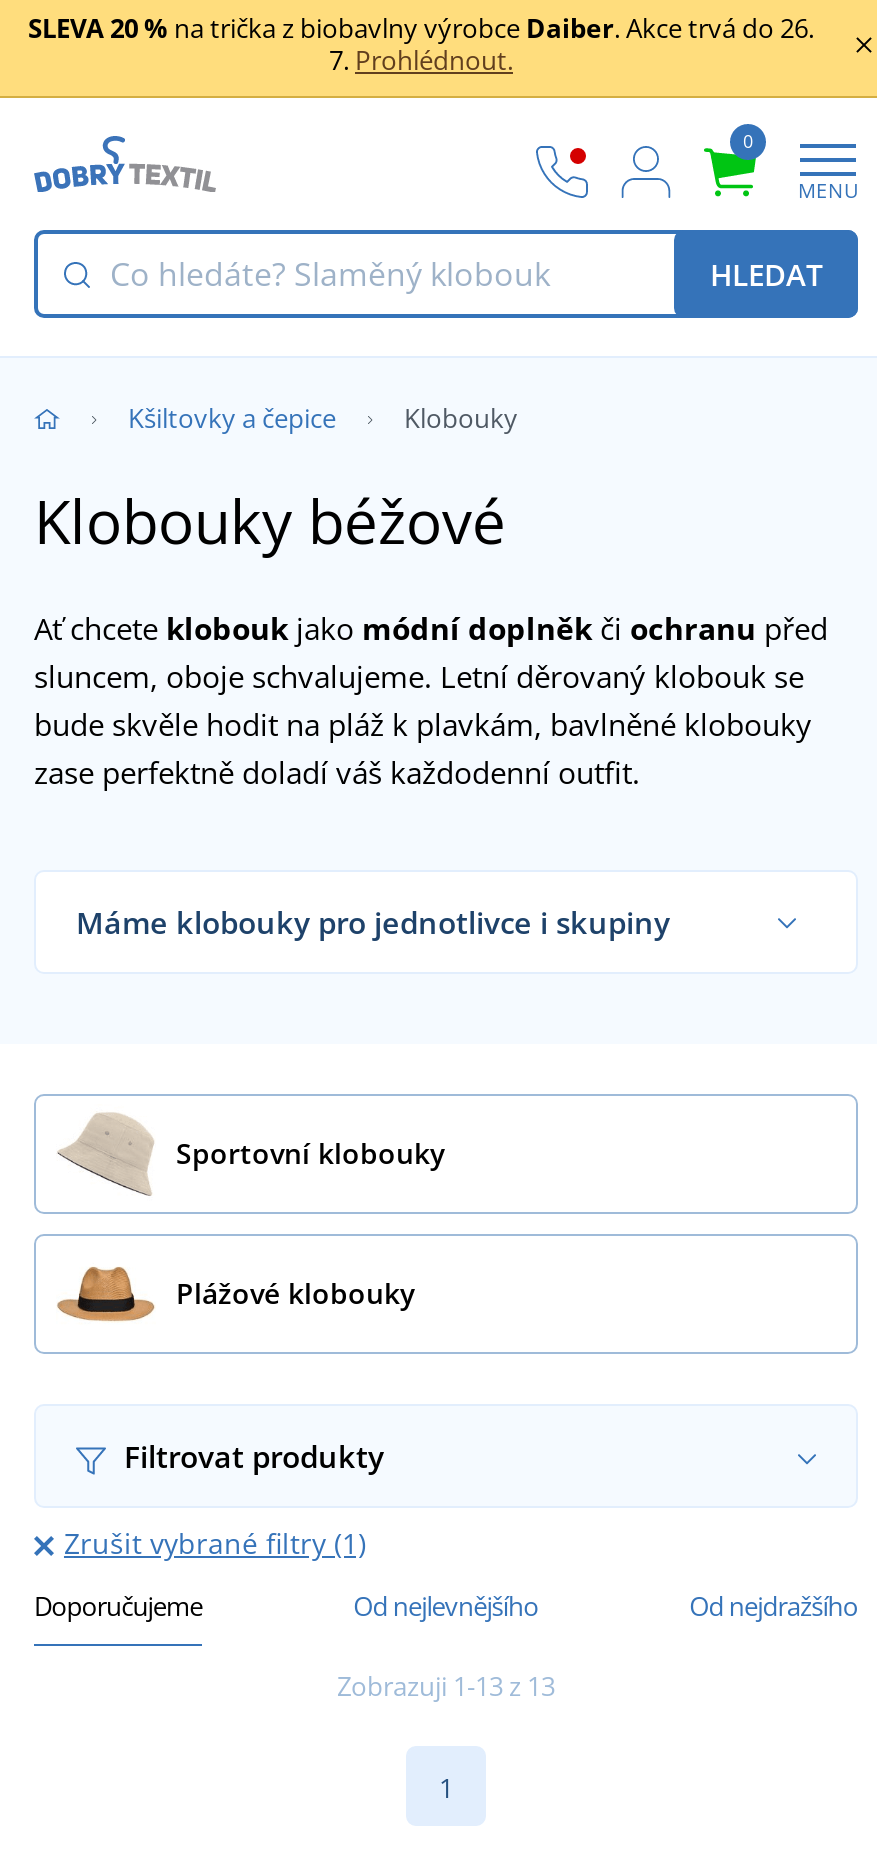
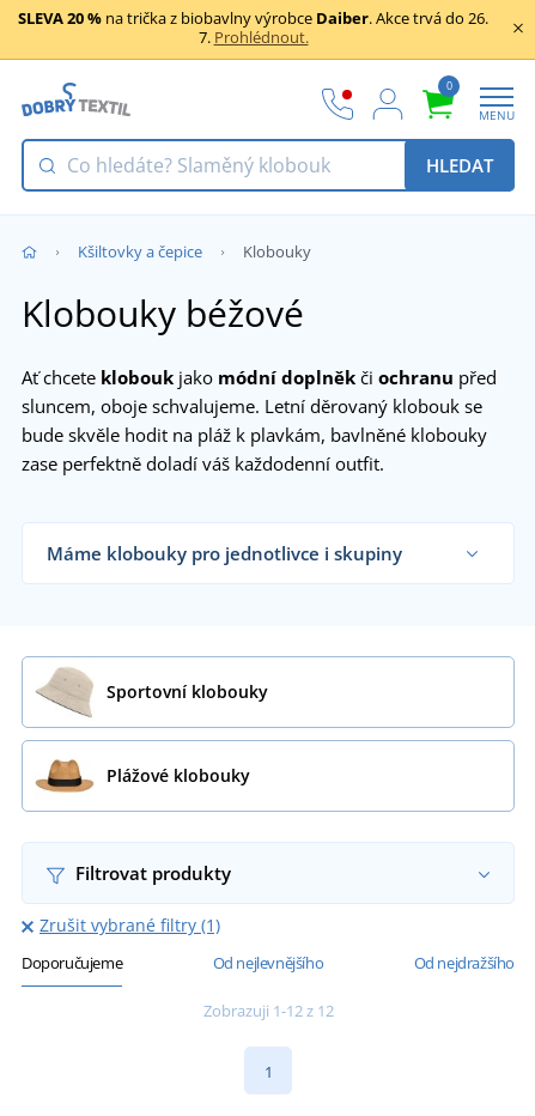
- Zobrazuji 1-13 z 13
+ Zobrazuji 1-12 z 12
